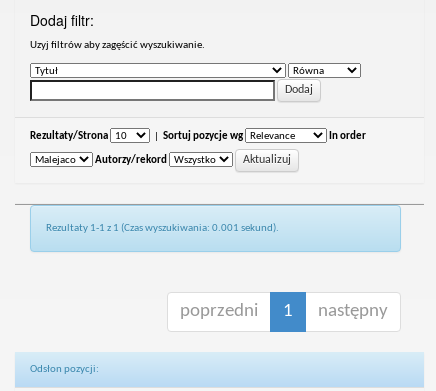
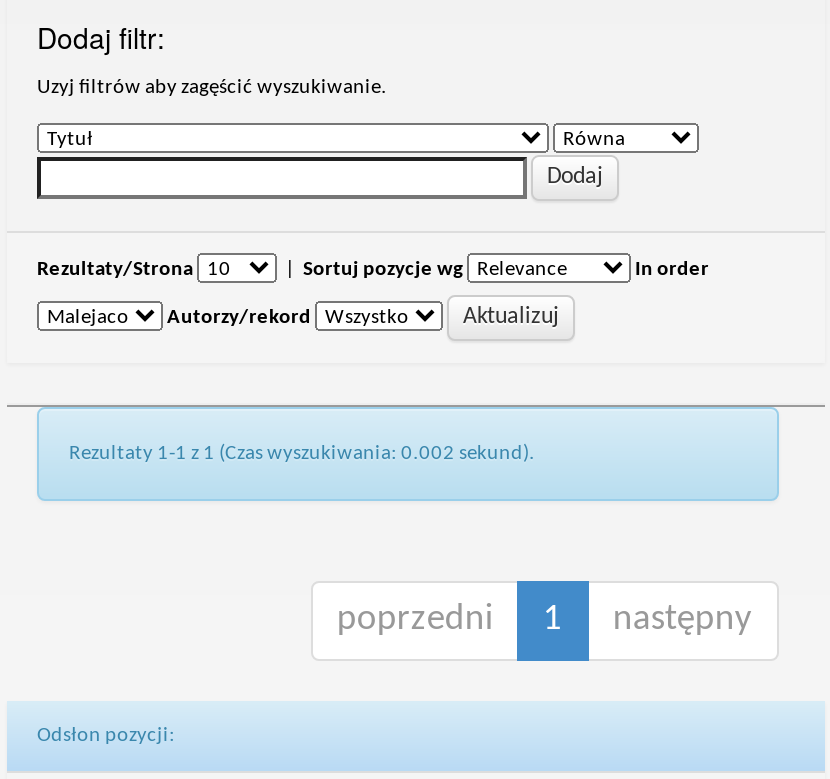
- Rezultaty 1-1 z 1 (Czas wyszukiwania: 0.001 sekund).
+ Rezultaty 1-1 z 1 (Czas wyszukiwania: 0.002 sekund).
